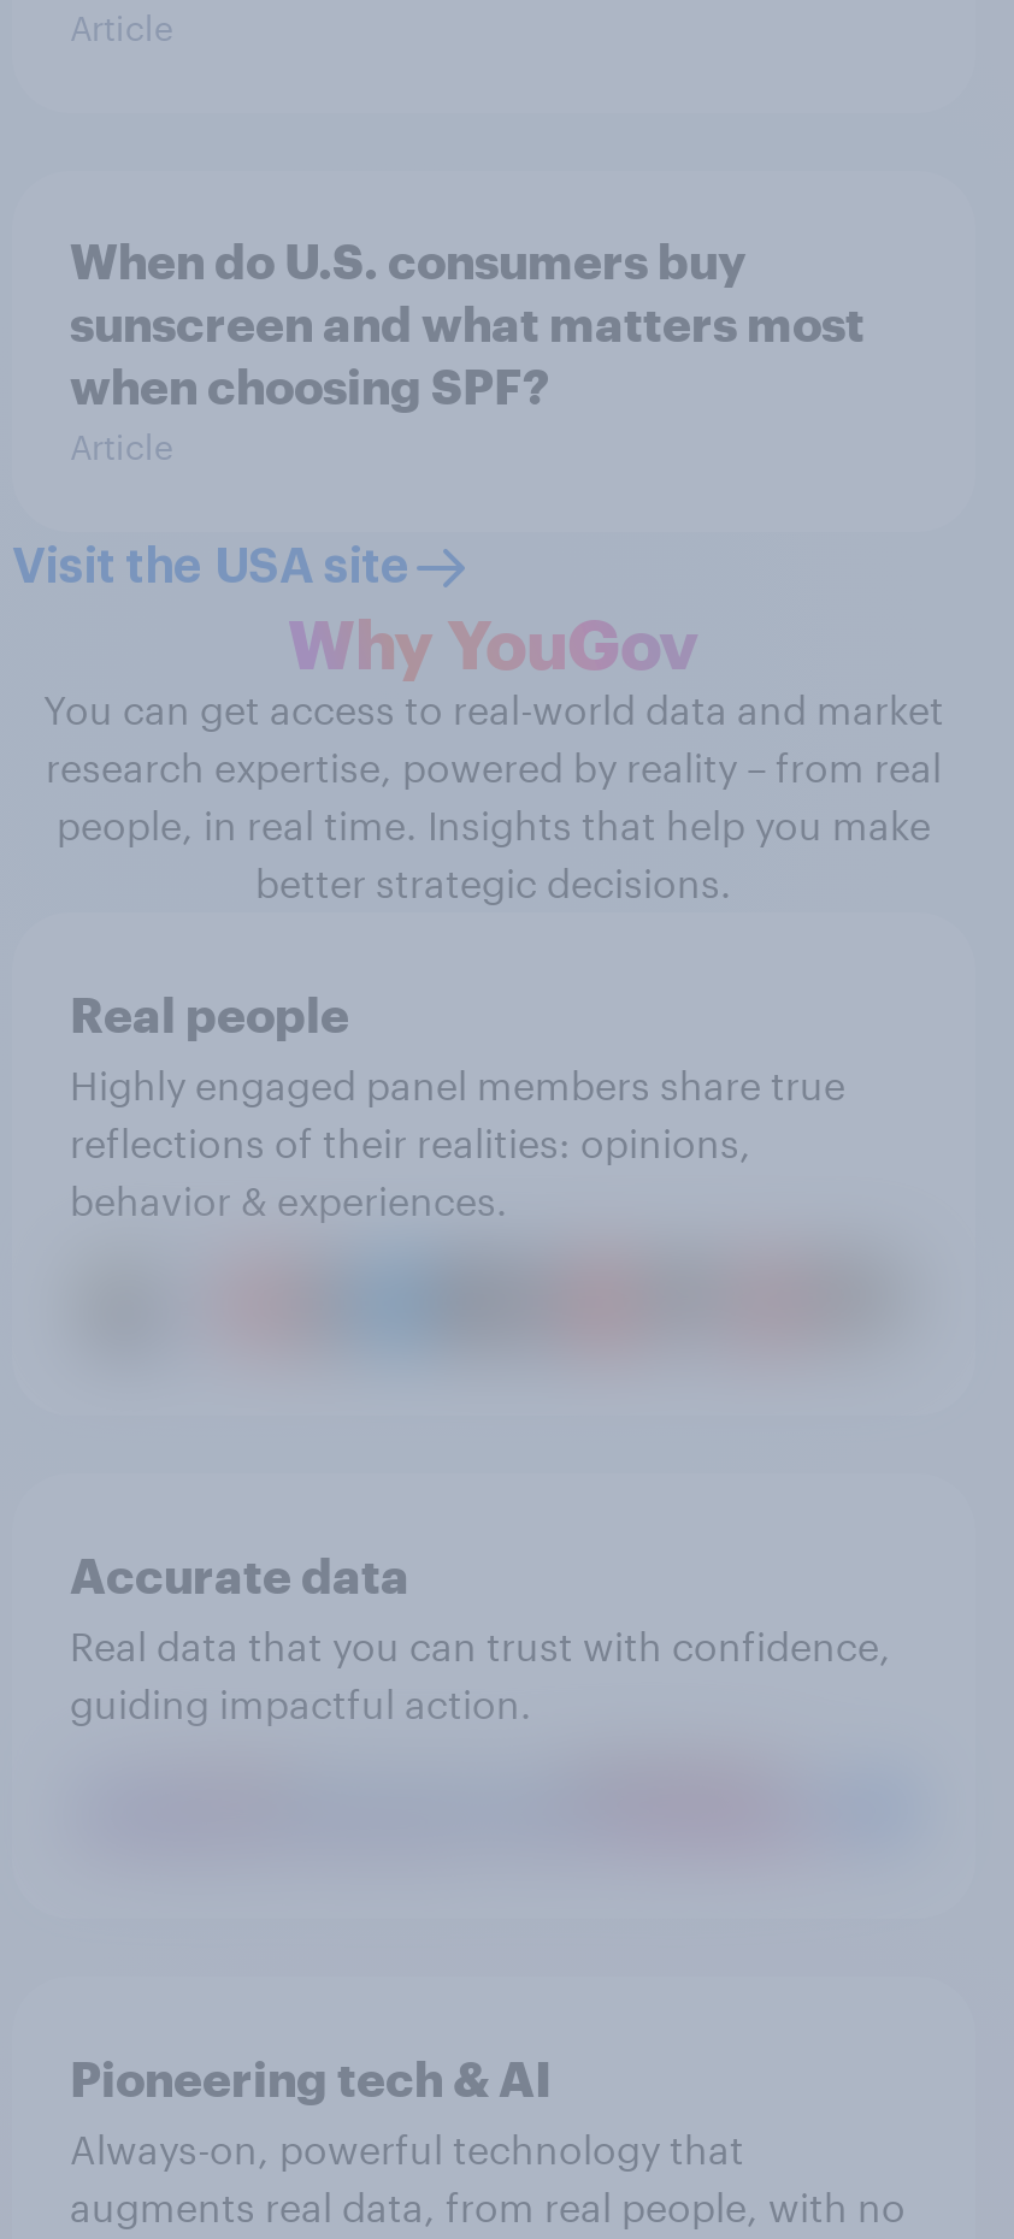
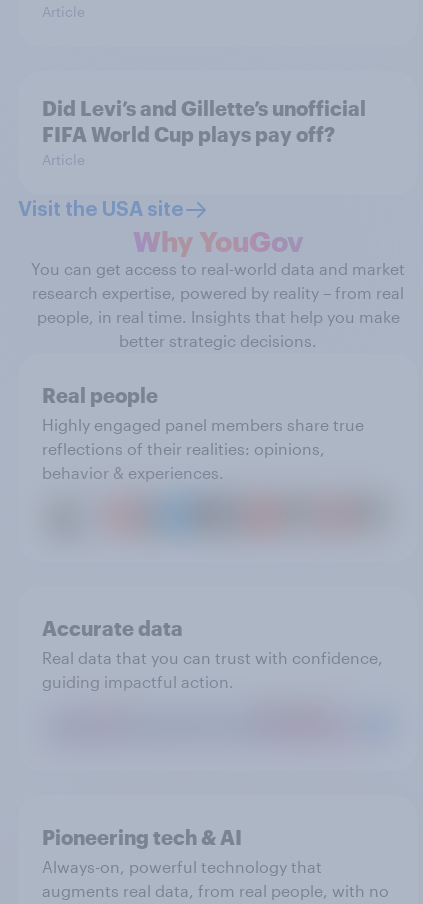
- When do U.S. consumers buy
- sunscreen and what matters most
- when choosing SPF?
+ Did Levi’s and Gillette’s unofficial
+ FIFA World Cup plays pay off?
